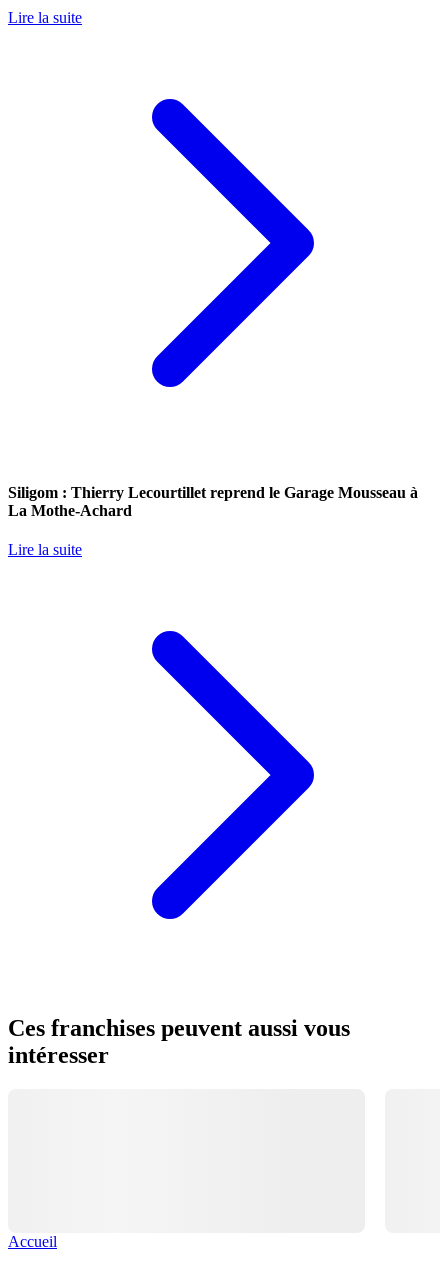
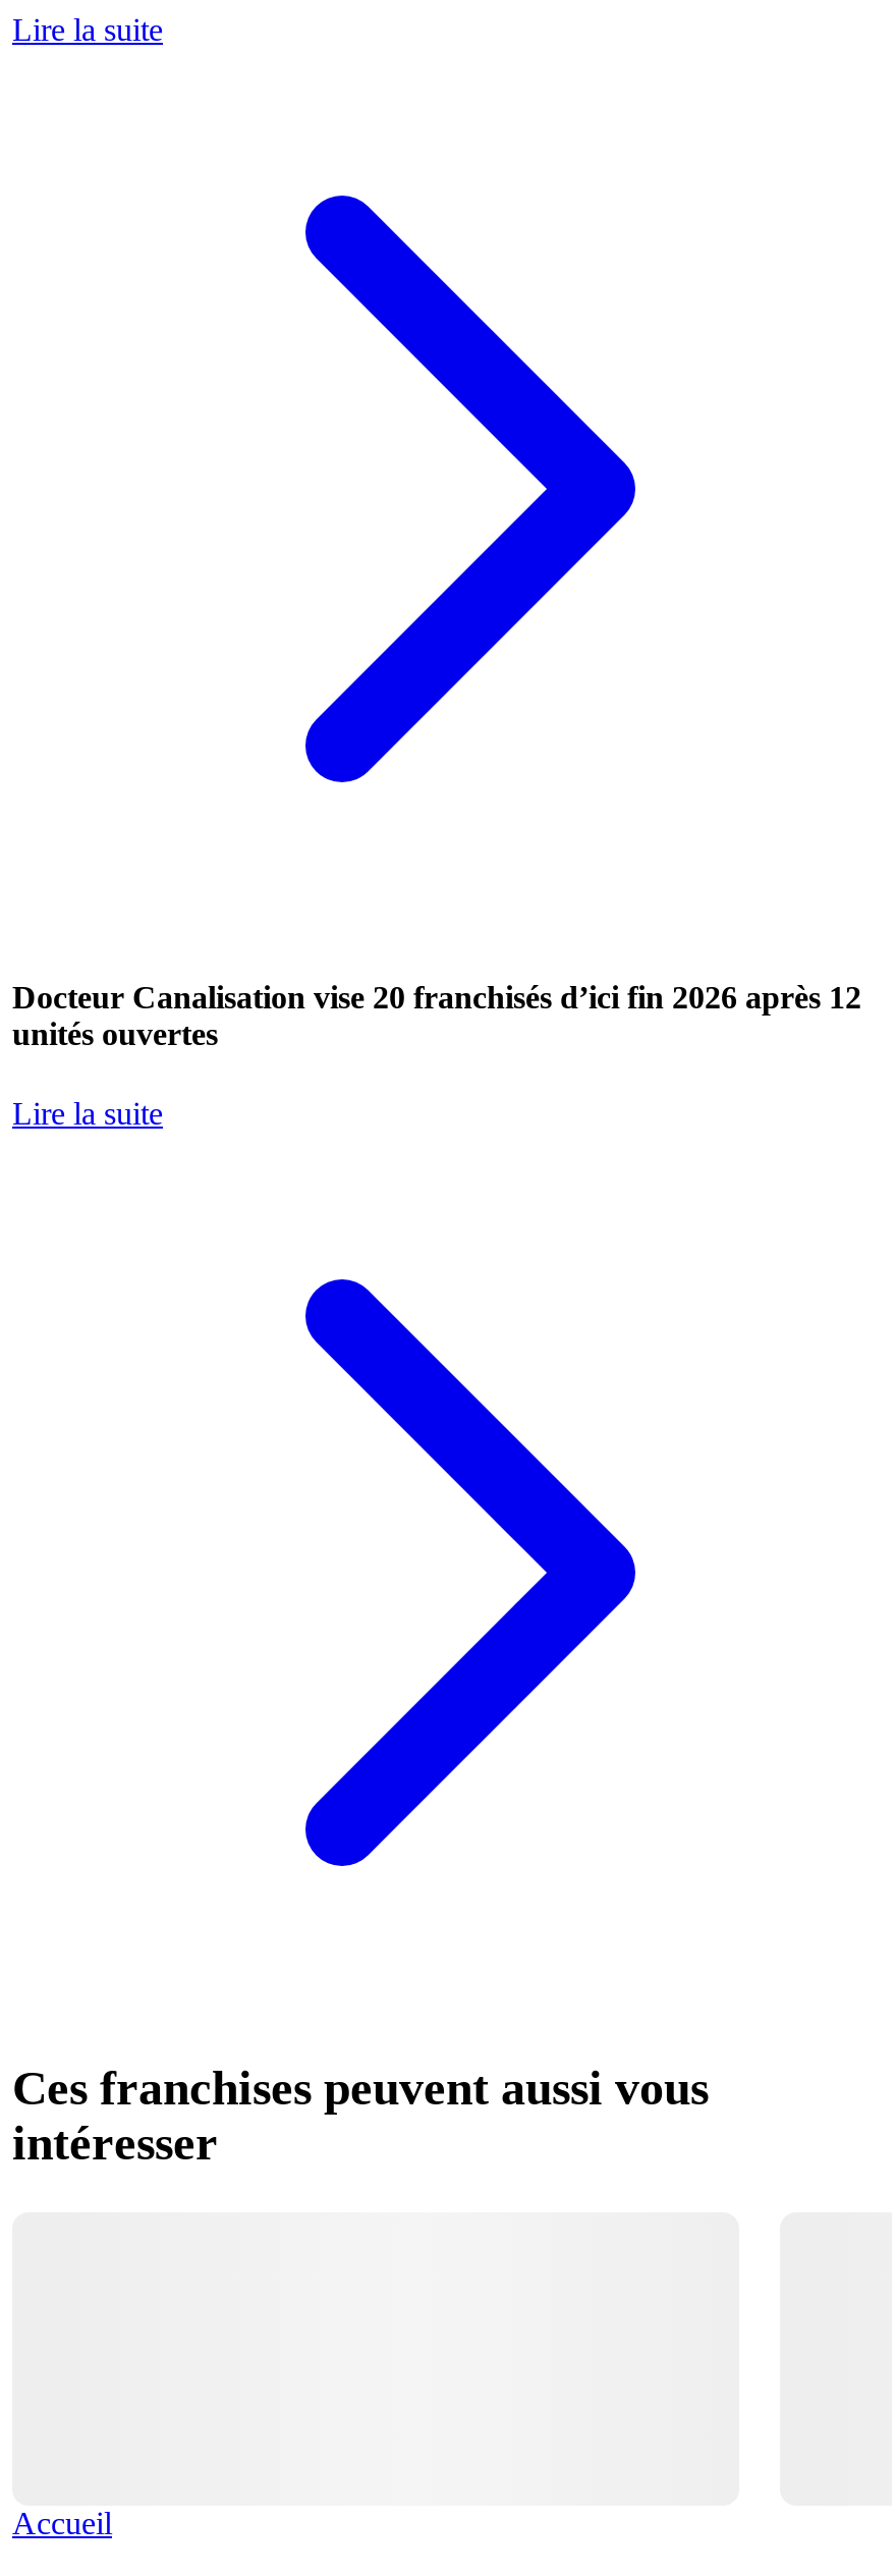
- Siligom : Thierry Lecourtillet reprend le Garage Mousseau à
- La Mothe-Achard
+ Docteur Canalisation vise 20 franchisés d’ici fin 2026 après 12
+ unités ouvertes
